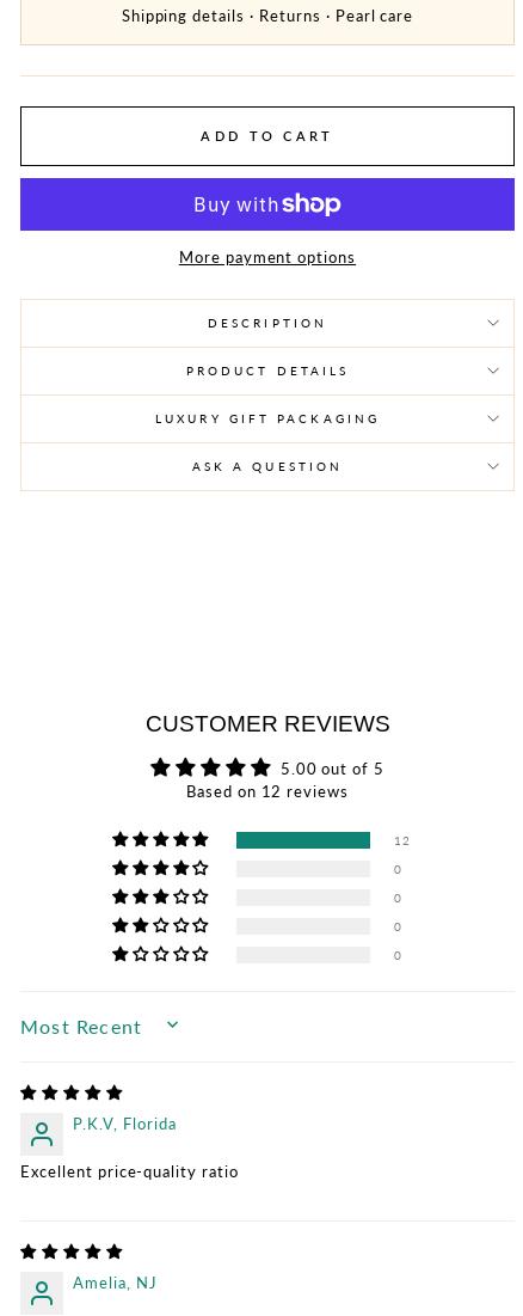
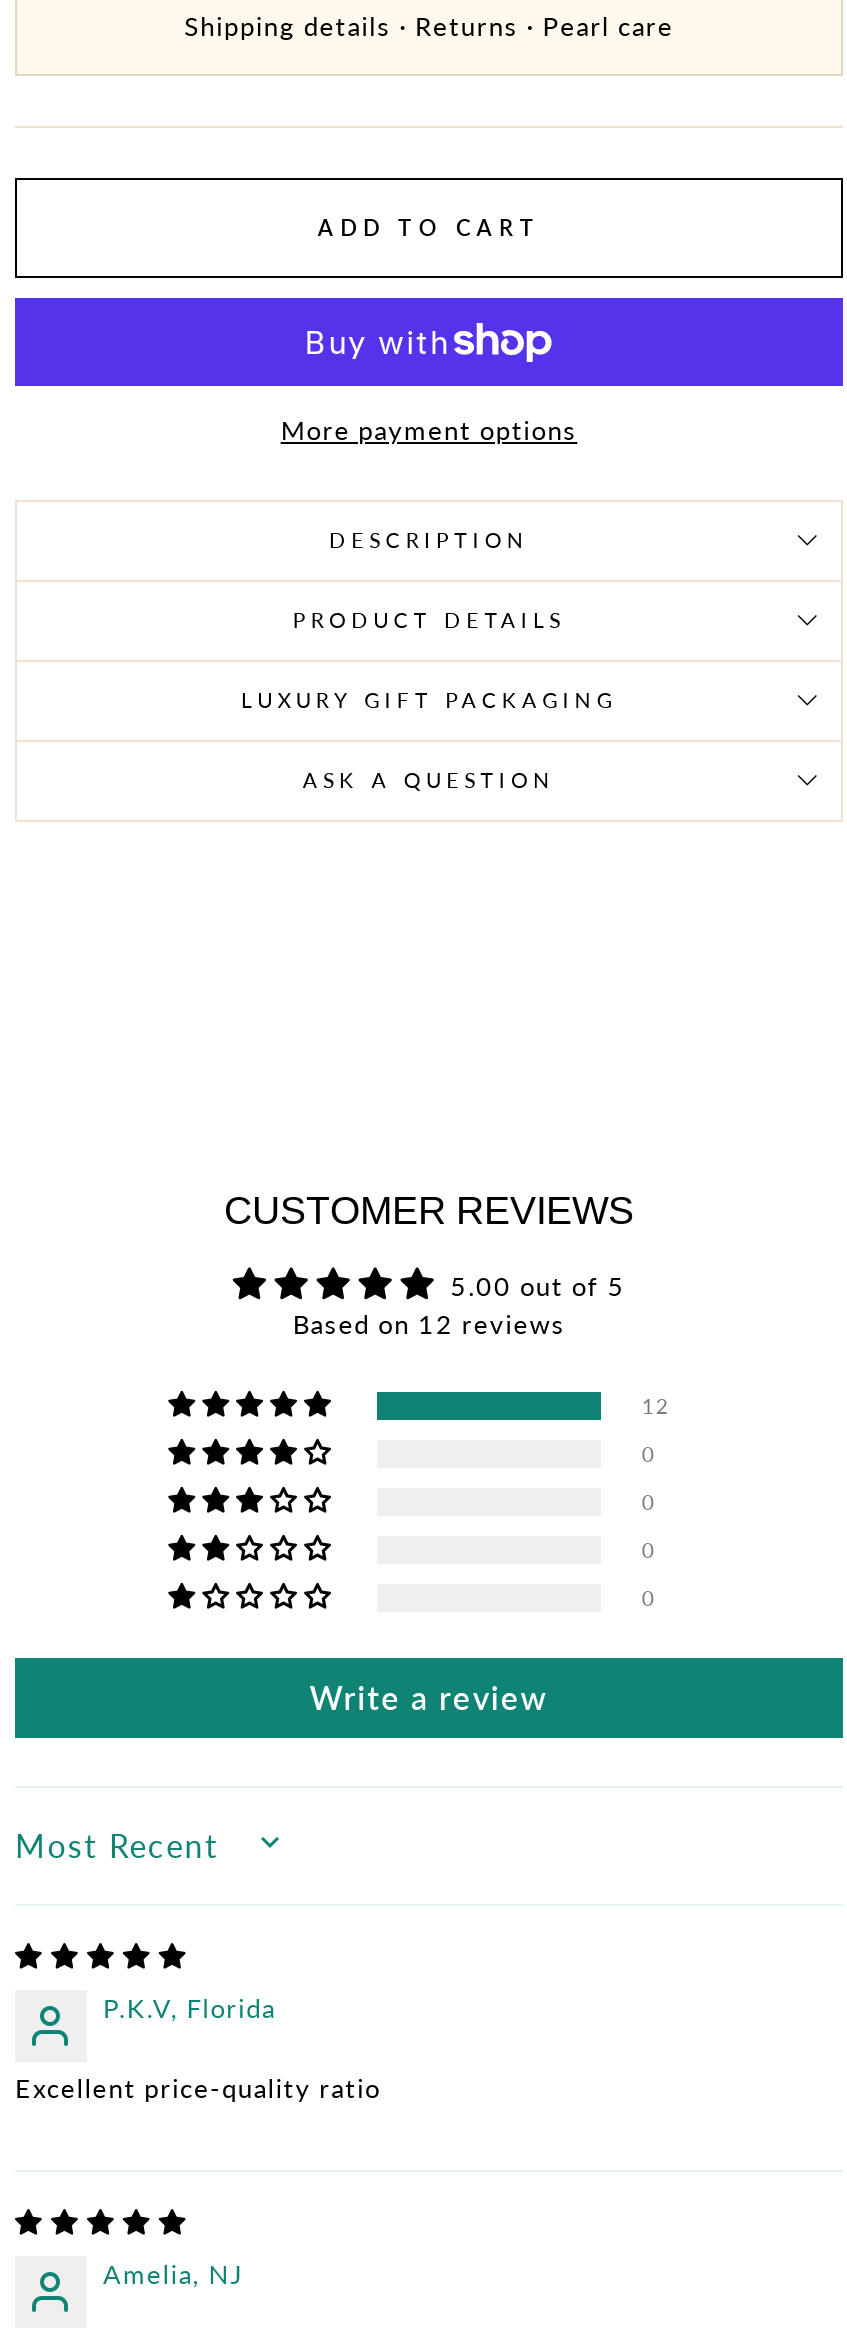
+ Write a review
